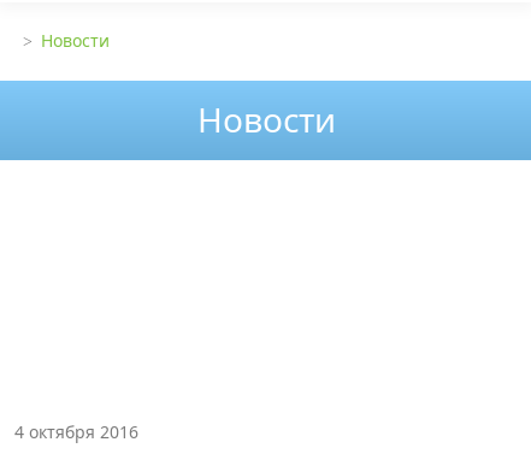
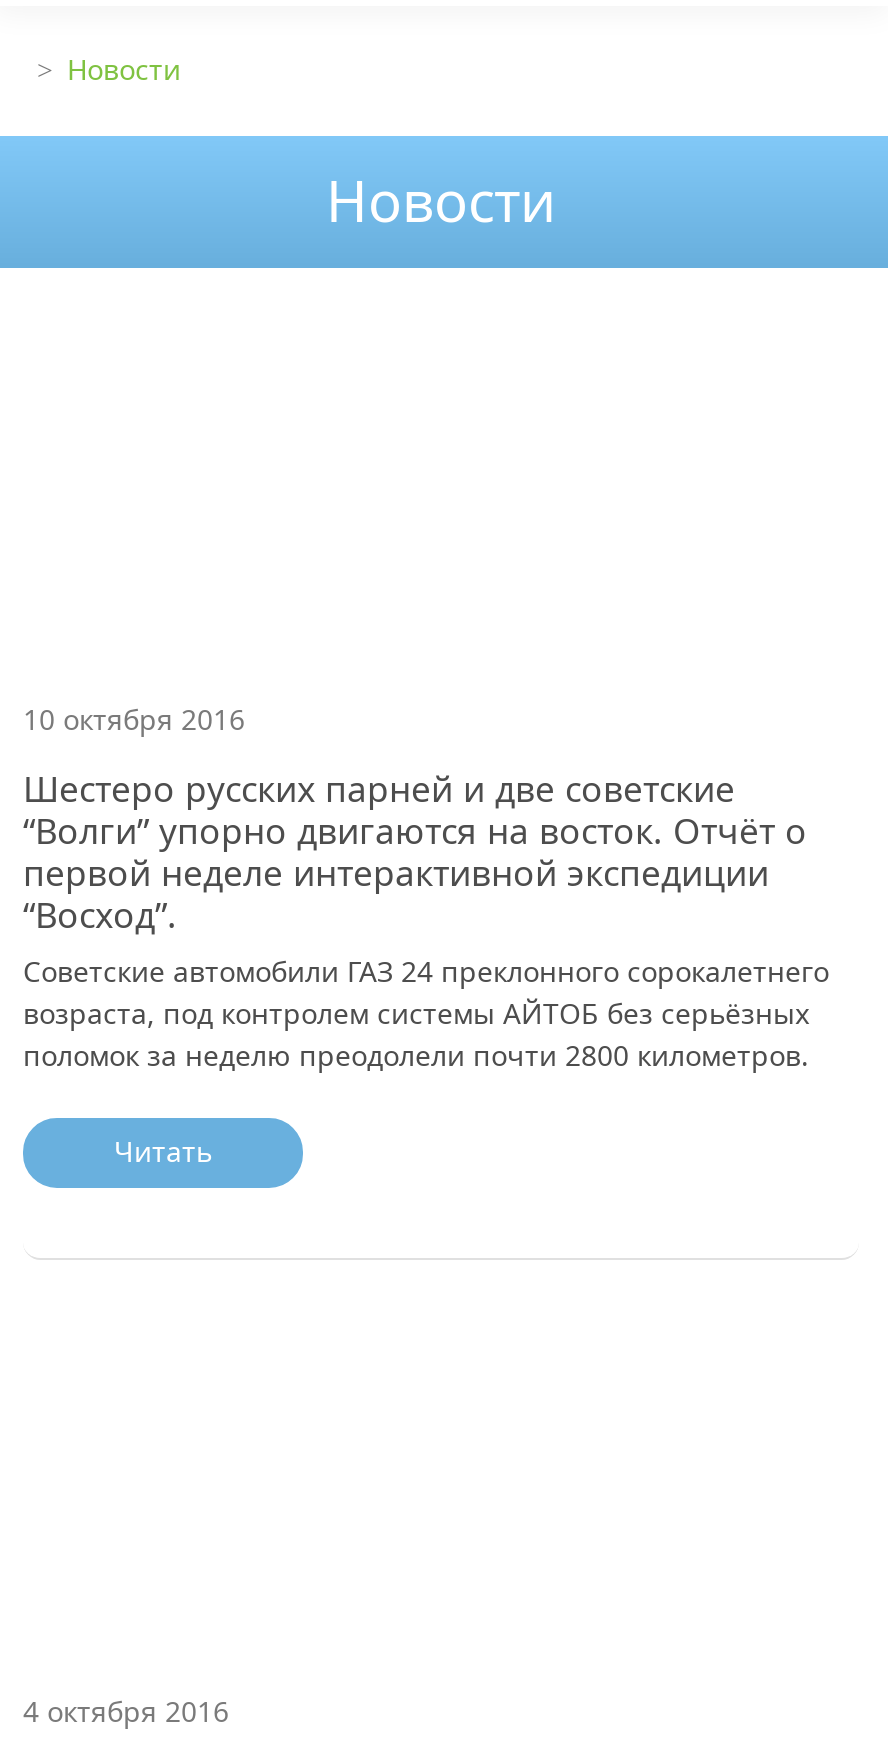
+ 10 октября 2016
+ Шестеро русских парней и две советские
+ “Волги” упорно двигаются на восток. Отчёт о
+ первой неделе интерактивной экспедиции
+ “Восход”.
+ Советские автомобили ГАЗ 24 преклонного сорокалетнего
+ возраста, под контролем системы АЙТОБ без серьёзных
+ поломок за неделю преодолели почти 2800 километров.
+ Читать
